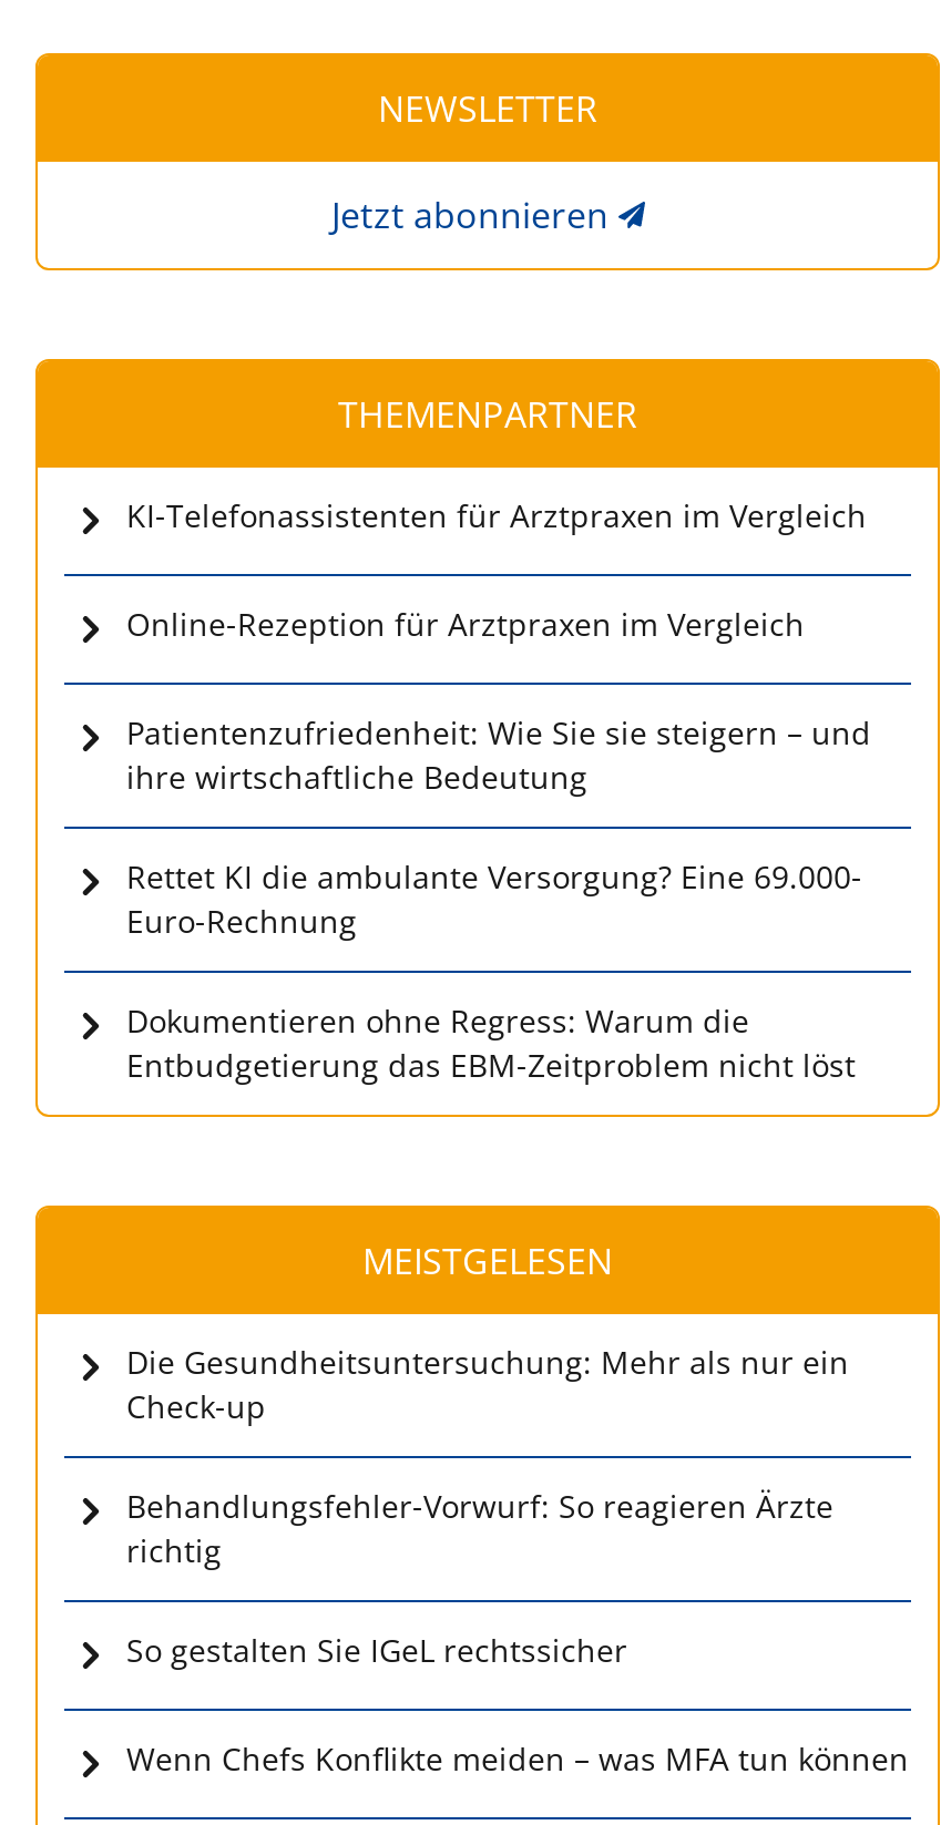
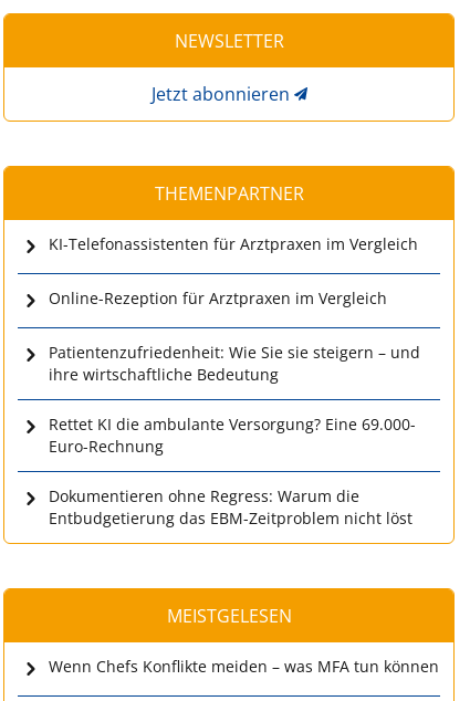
- Die Gesundheitsuntersuchung: Mehr als nur ein
- Check-up
- Behandlungsfehler-Vorwurf: So reagieren Ärzte
- richtig
- So gestalten Sie IGeL rechtssicher
